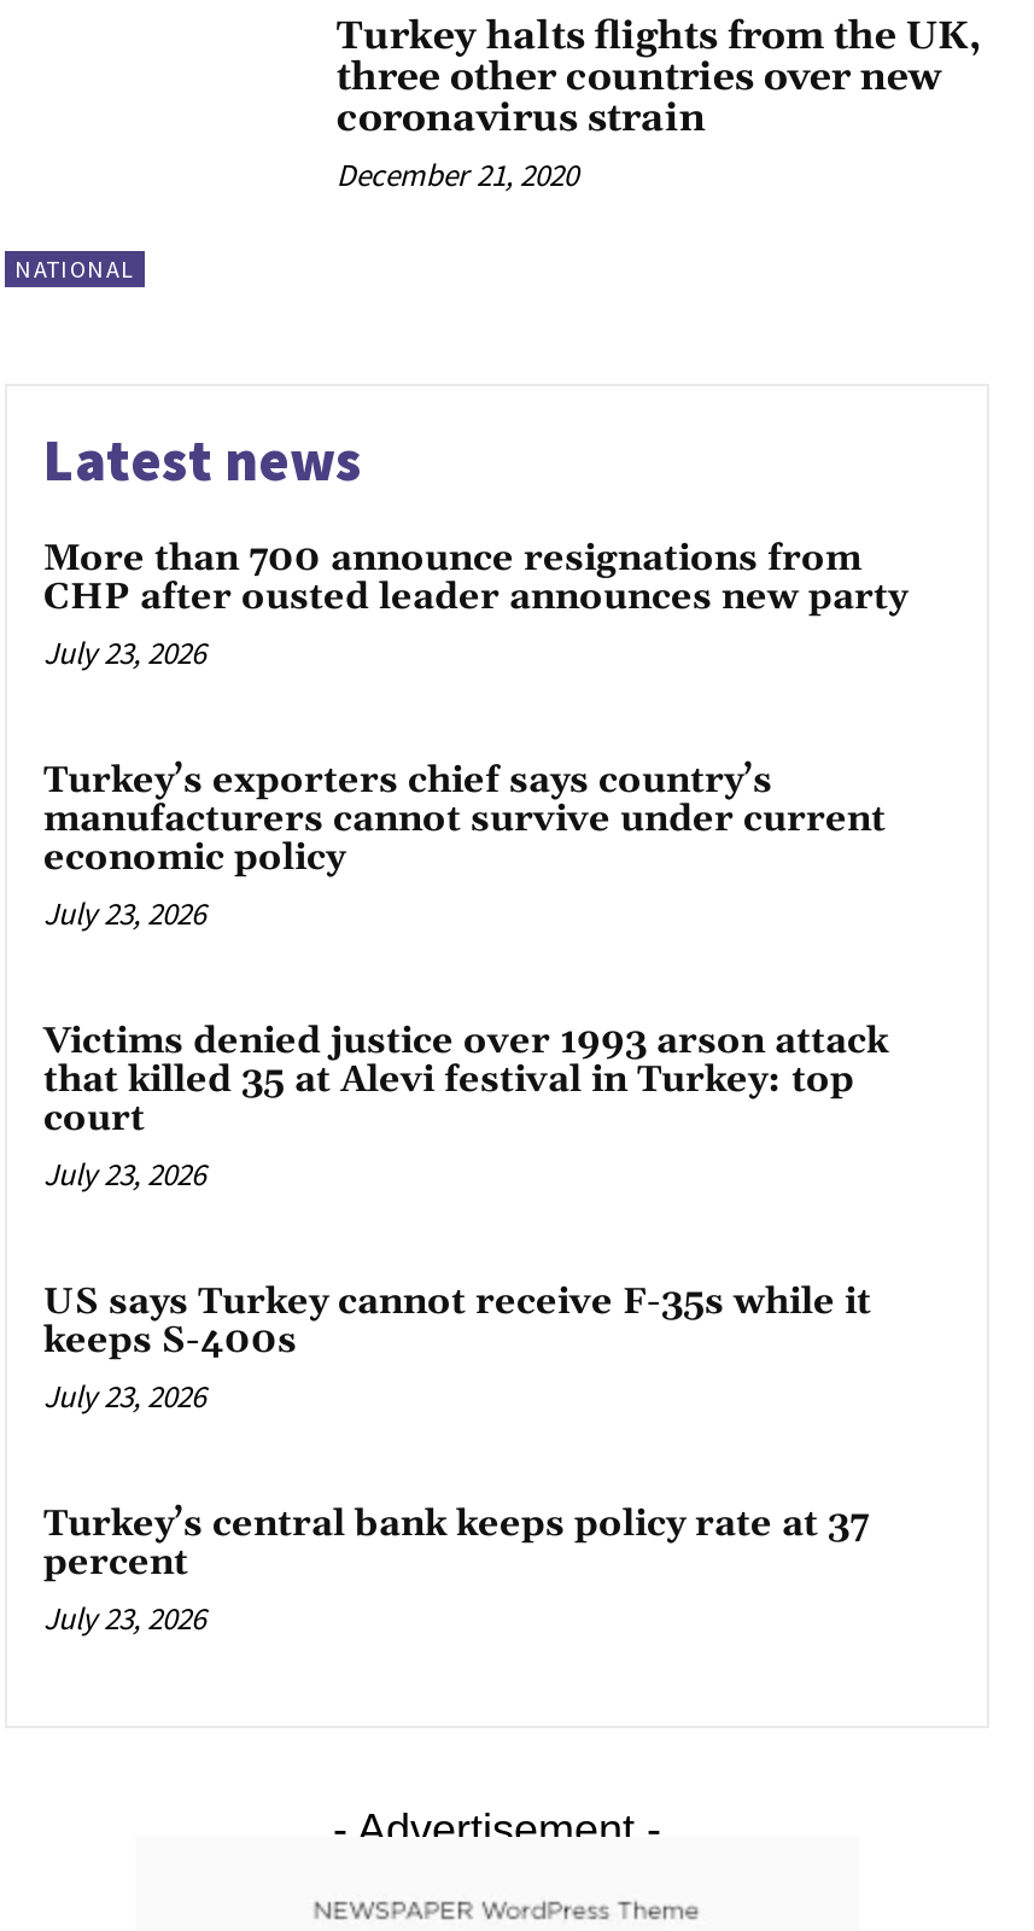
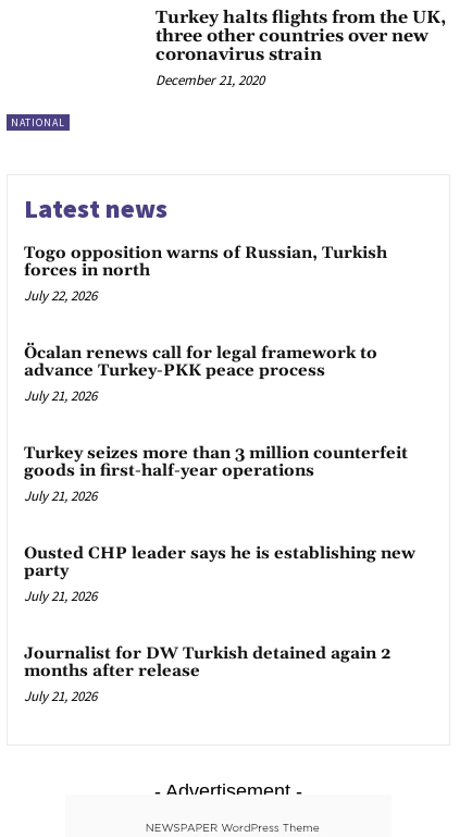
- More than 700 announce resignations from
- CHP after ousted leader announces new party
- July 23, 2026
+ Togo opposition warns of Russian, Turkish
+ forces in north
+ July 22, 2026

- Turkey’s exporters chief says country’s
- manufacturers cannot survive under current
- economic policy
- July 23, 2026
+ Öcalan renews call for legal framework to
+ advance Turkey-PKK peace process
+ July 21, 2026

- Victims denied justice over 1993 arson attack
- that killed 35 at Alevi festival in Turkey: top
- court
- July 23, 2026
+ Turkey seizes more than 3 million counterfeit
+ goods in first-half-year operations
+ July 21, 2026

- US says Turkey cannot receive F-35s while it
- keeps S-400s
- July 23, 2026
+ Ousted CHP leader says he is establishing new
+ party
+ July 21, 2026

- Turkey’s central bank keeps policy rate at 37
- percent
- July 23, 2026
+ Journalist for DW Turkish detained again 2
+ months after release
+ July 21, 2026
